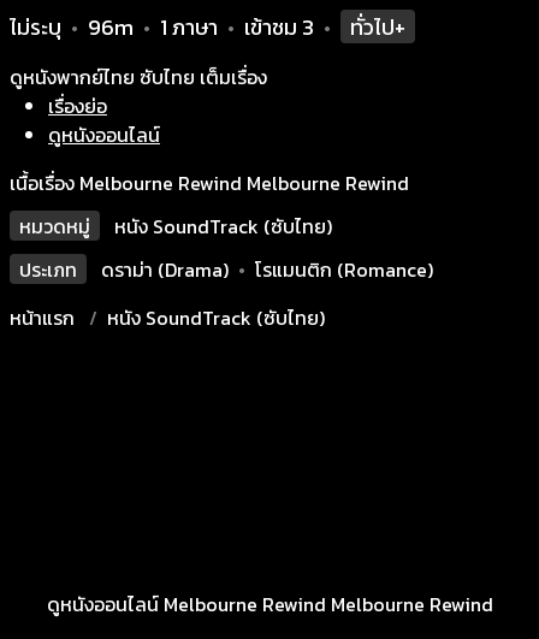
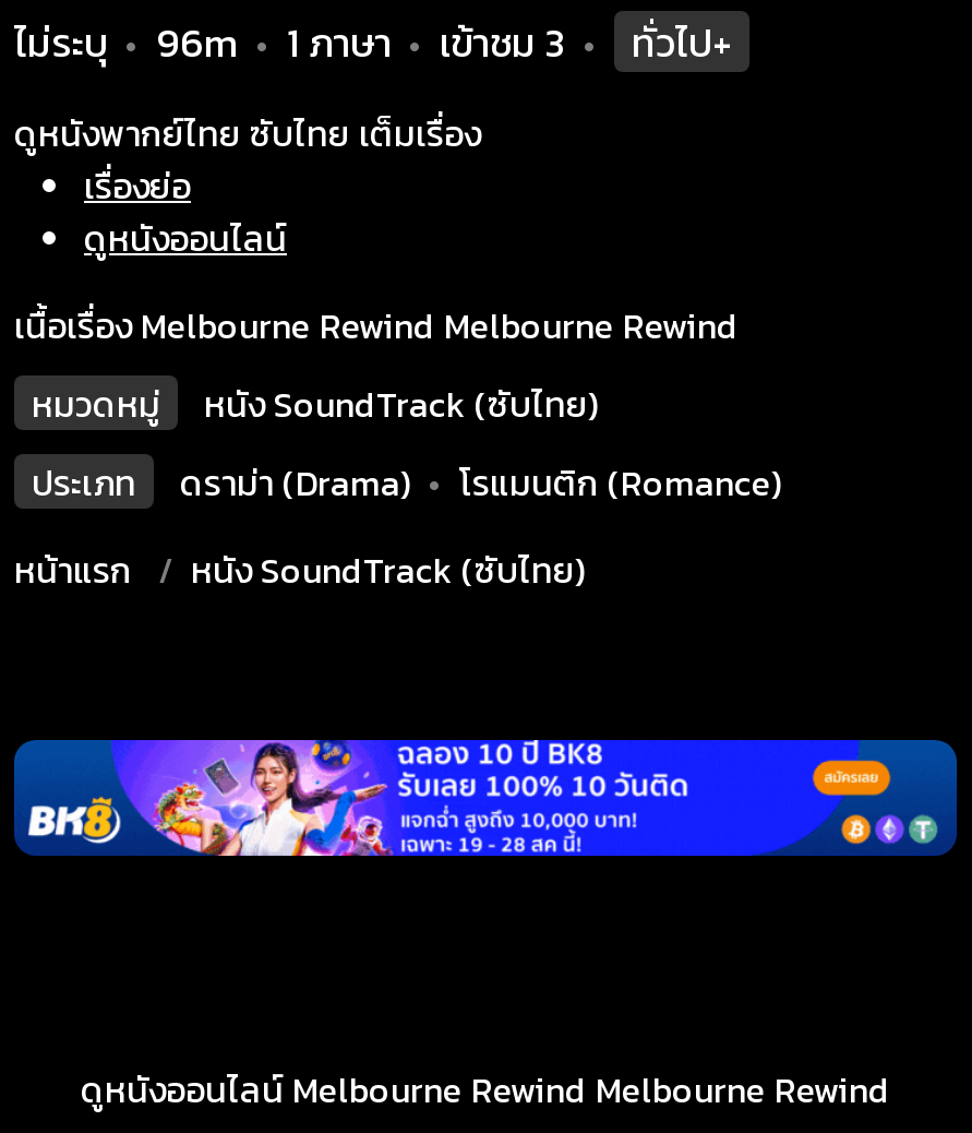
+ [image]
